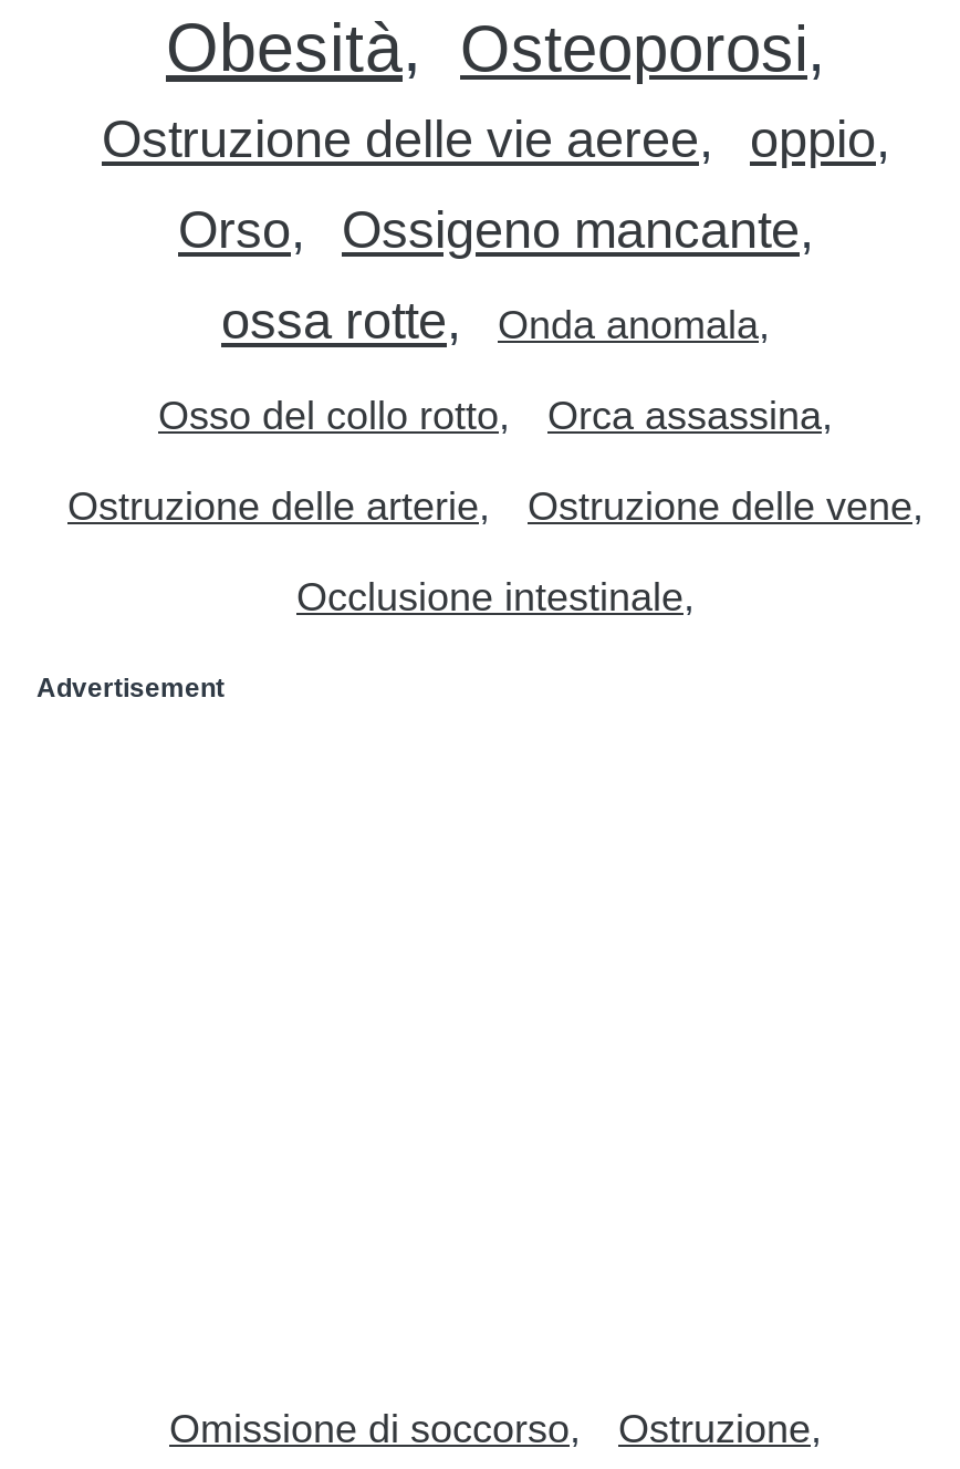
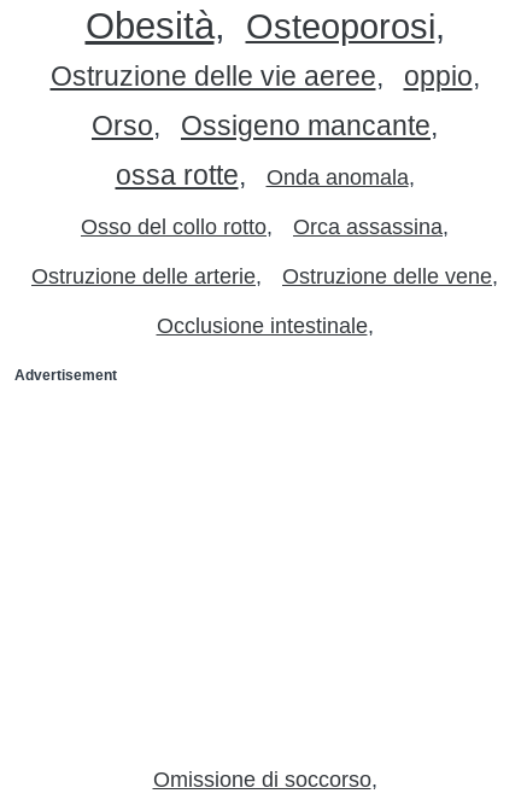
- Ostruzione
